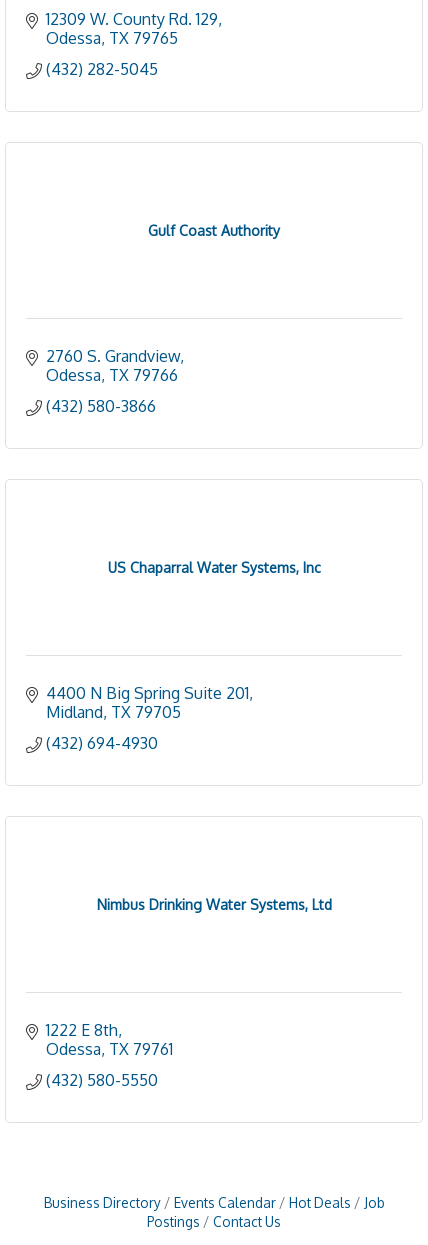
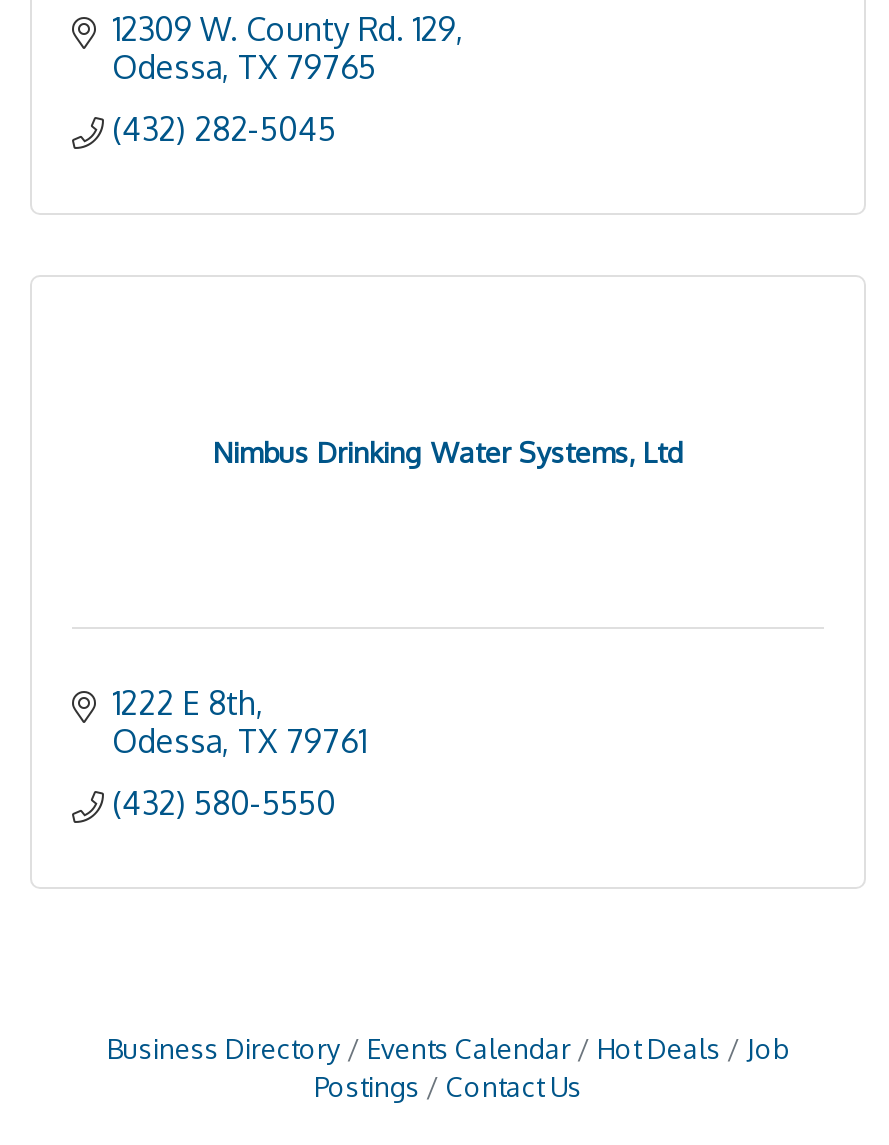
- Gulf Coast Authority

- 2760 S. Grandview
- Odessa TX 79766
- (432) 580-3866

- US Chaparral Water Systems, Inc

- 4400 N Big Spring Suite 201
- Midland TX 79705
- (432) 694-4930
